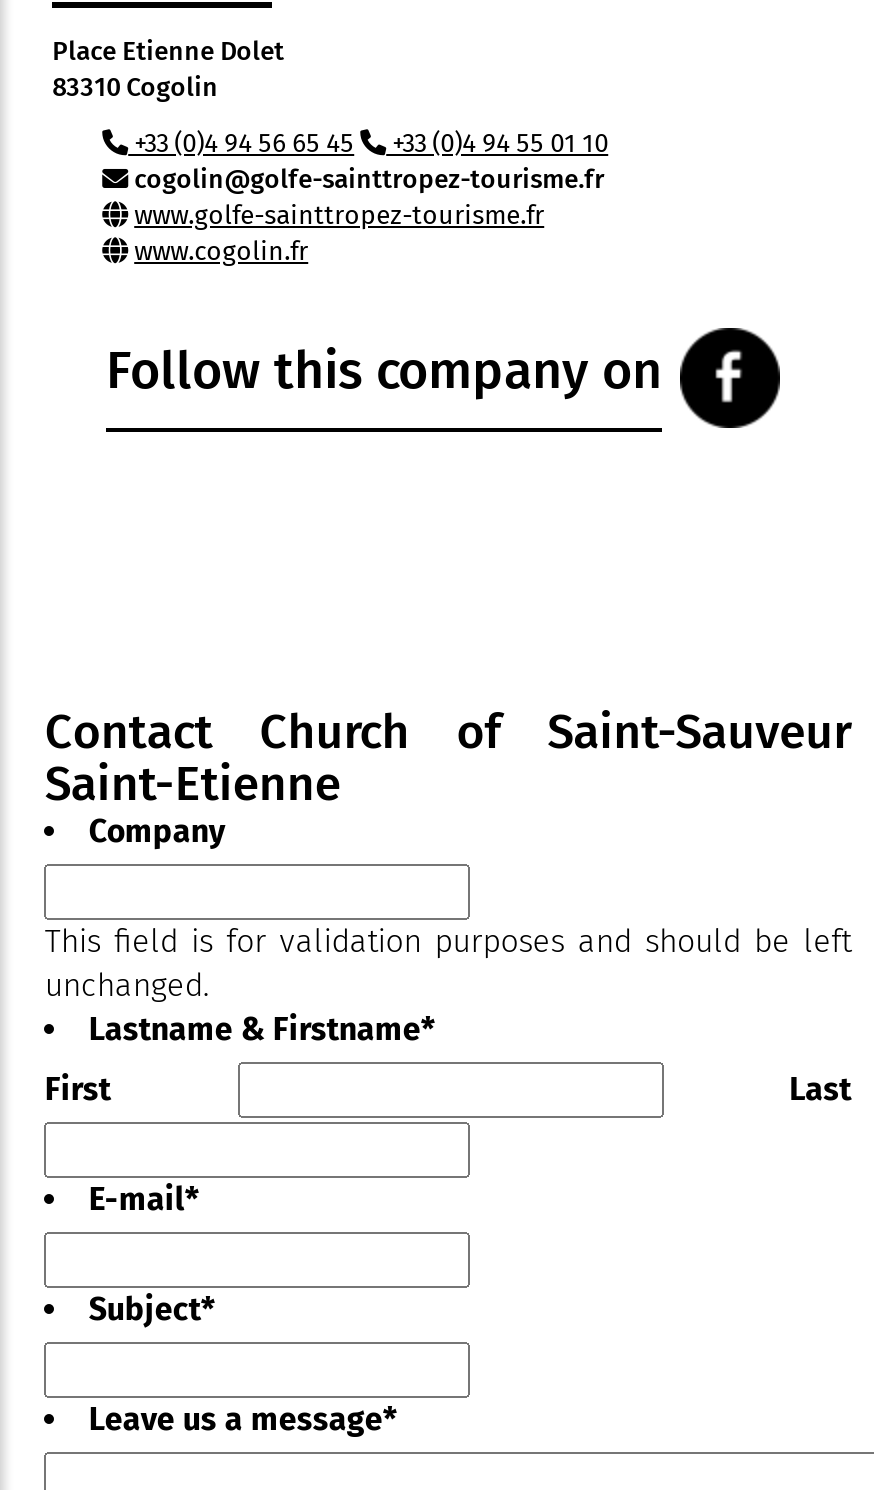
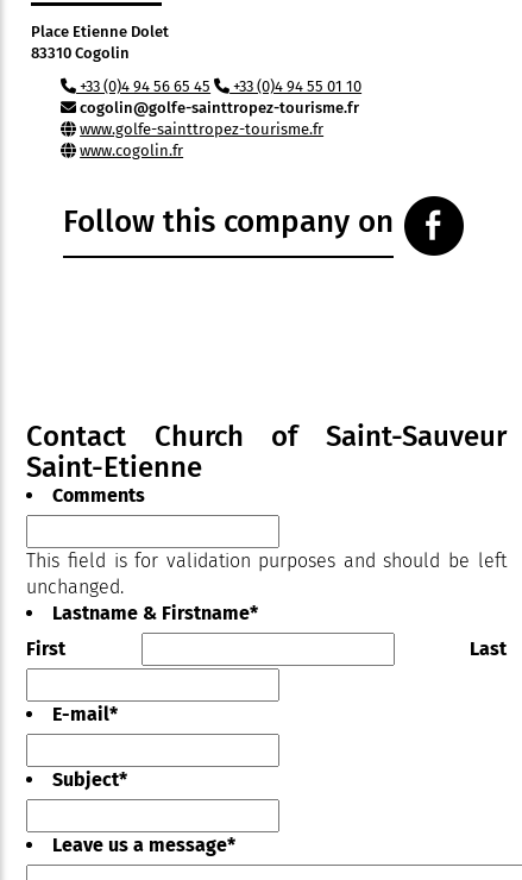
- Company
+ Comments
